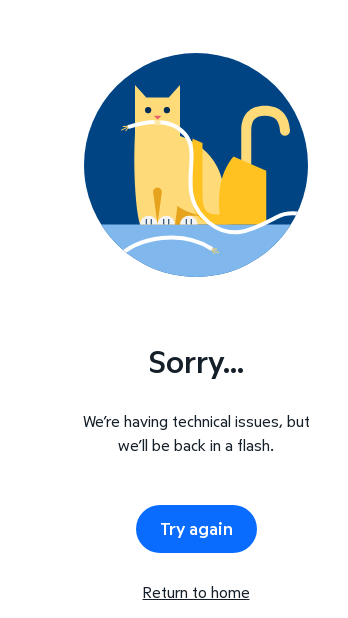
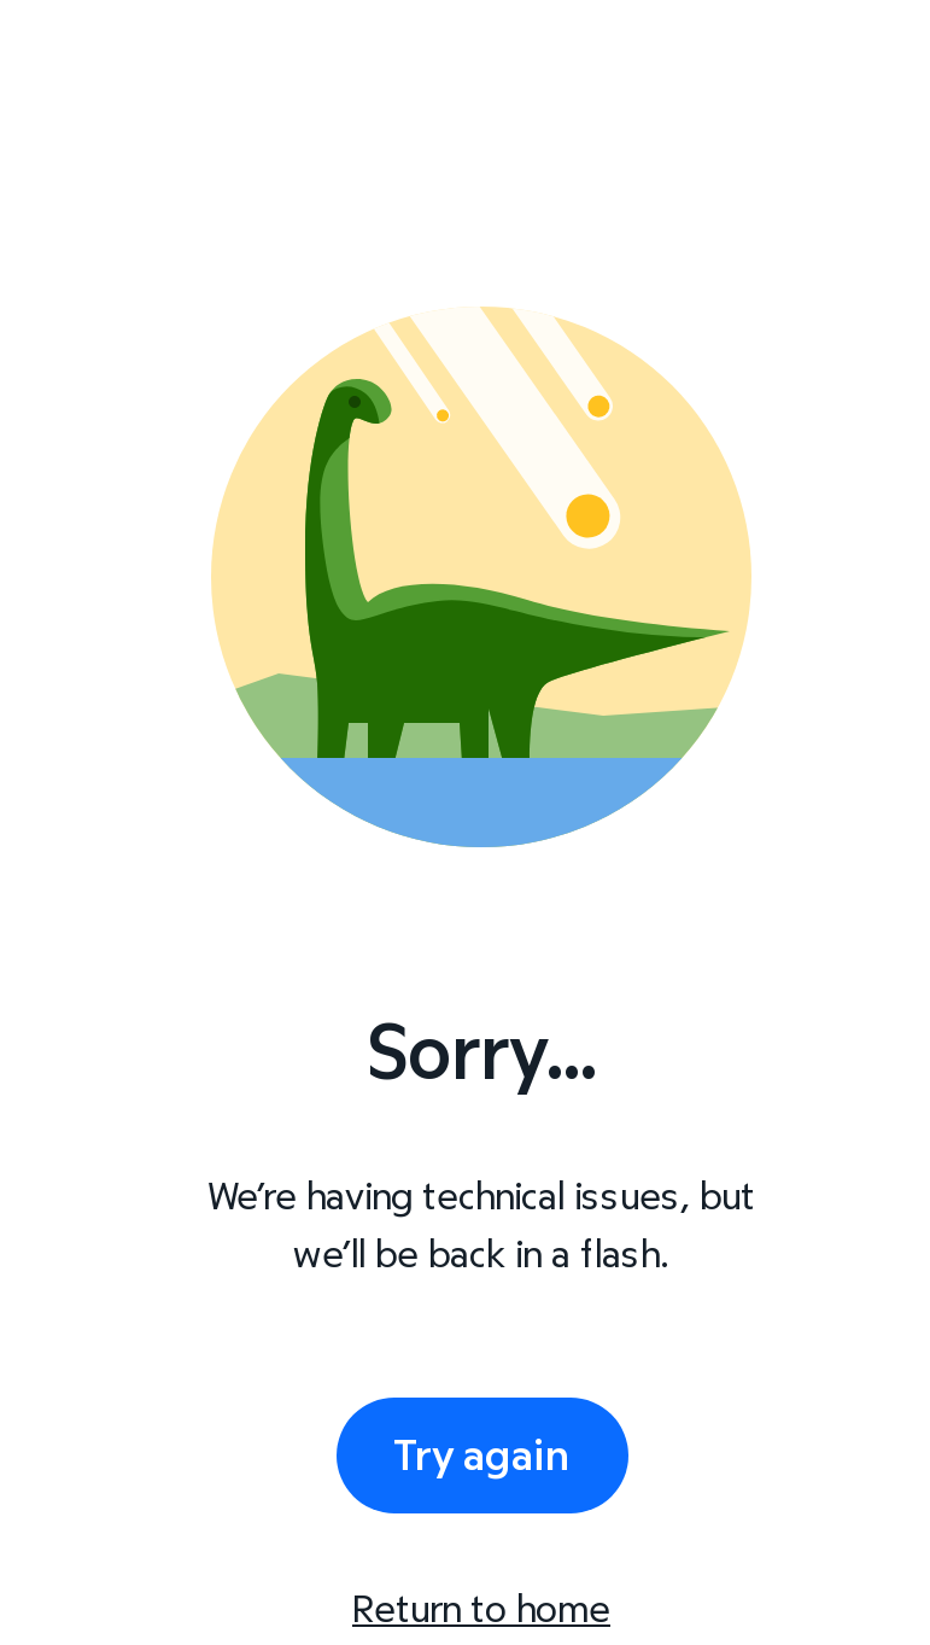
- [image]
+ [image]
